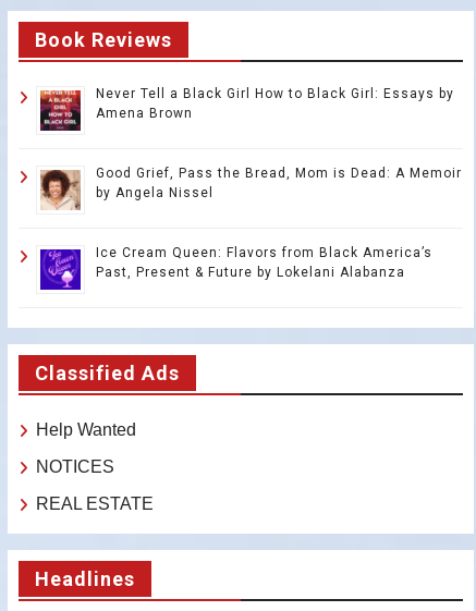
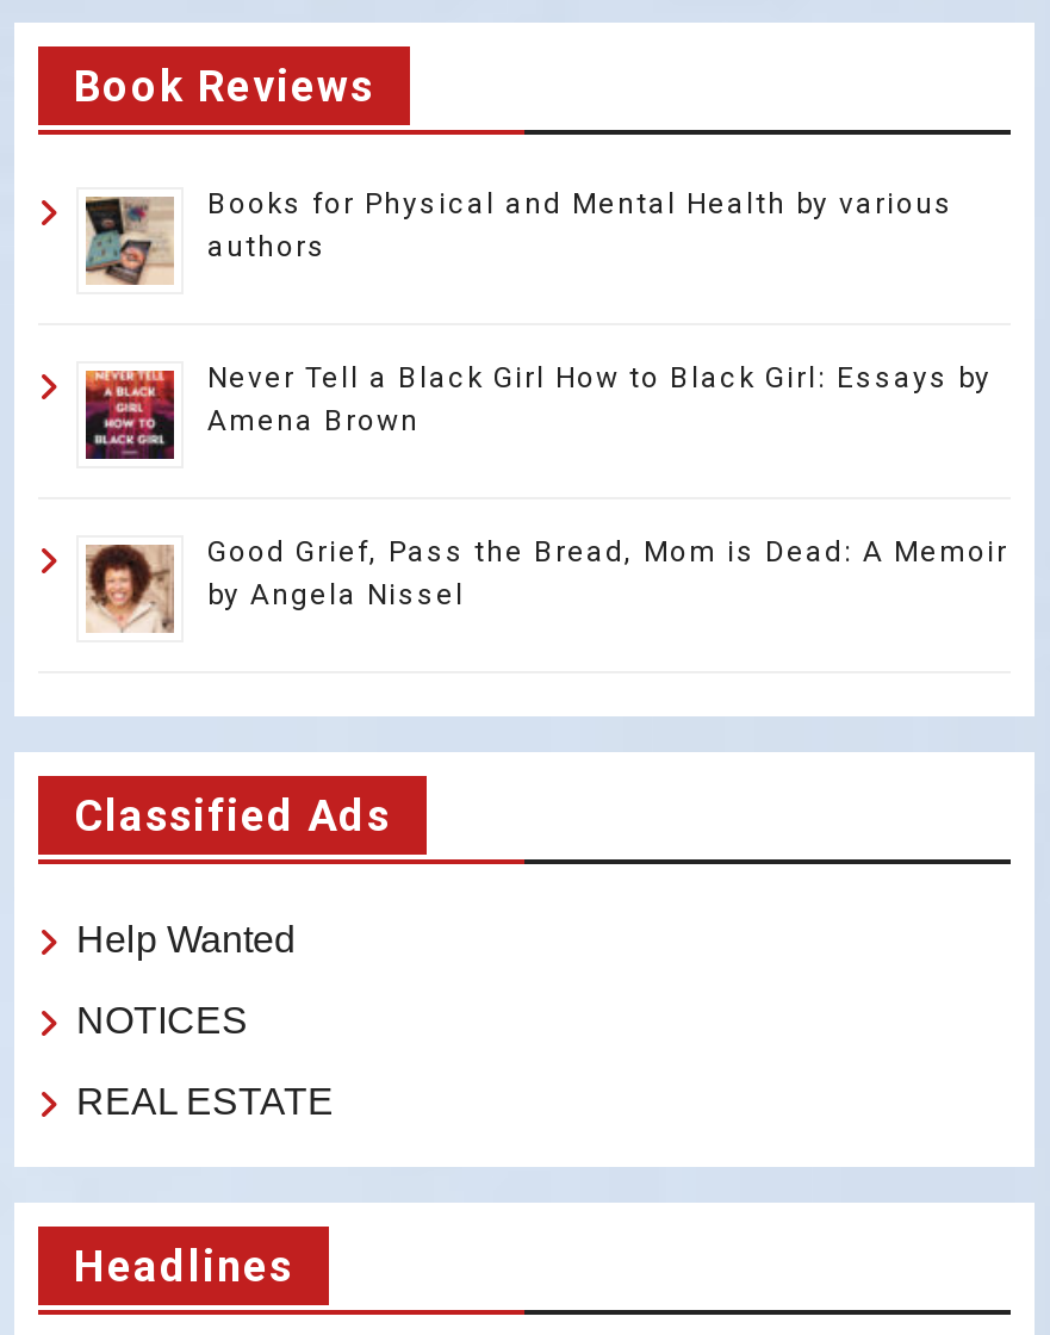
+ [image]
+ Books for Physical and Mental Health by various
+ authors

moved down: [image] | Never Tell a Black Girl How to Black Girl: Essays by | Amena Brown | Good Grief, Pass the Bread, Mom is Dead: A Memoir | by Angela Nissel

- [image]
- Ice Cream Queen: Flavors from Black America’s
- Past, Present & Future by Lokelani Alabanza
